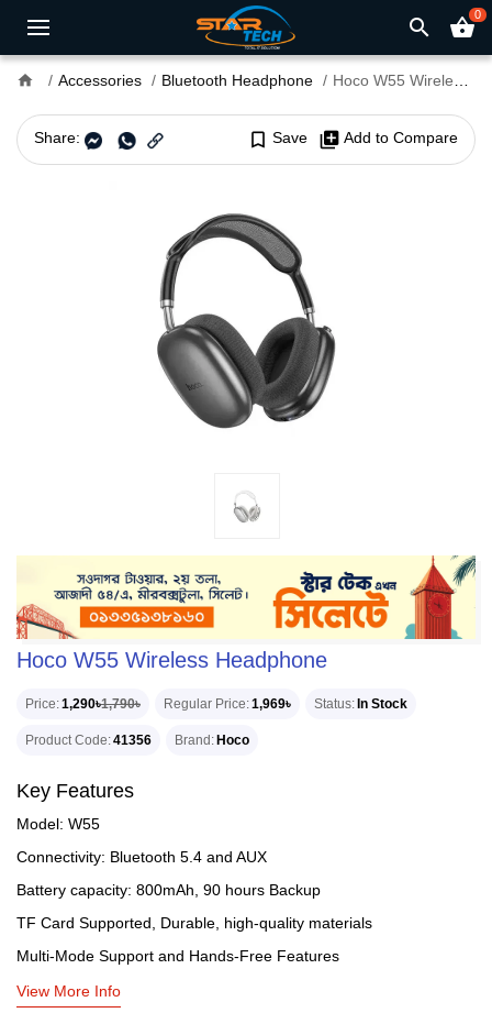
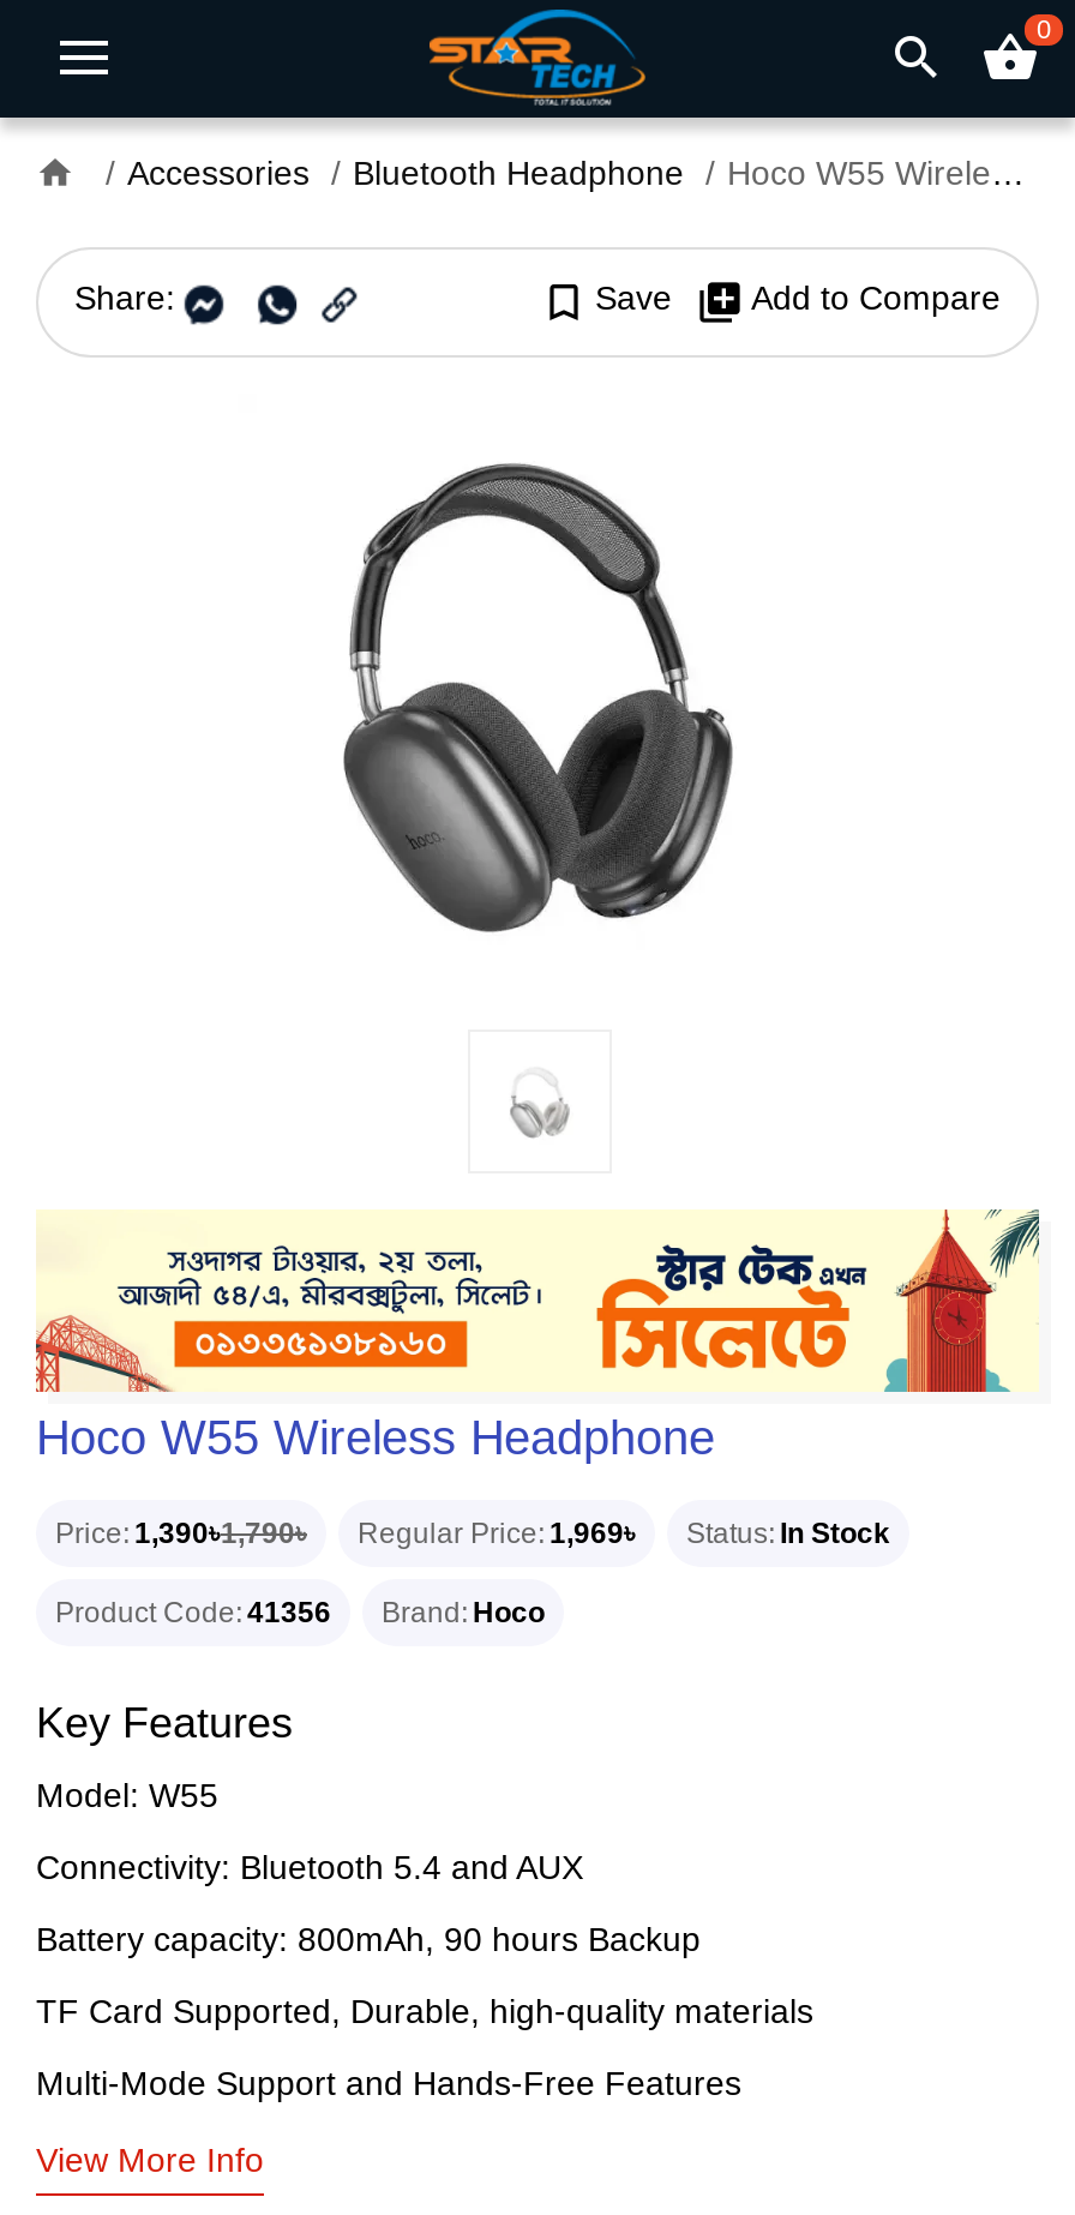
- Price 1,290৳1,790৳ Regular Price 1,969৳ Status In Stock
+ Price 1,390৳1,790৳ Regular Price 1,969৳ Status In Stock
